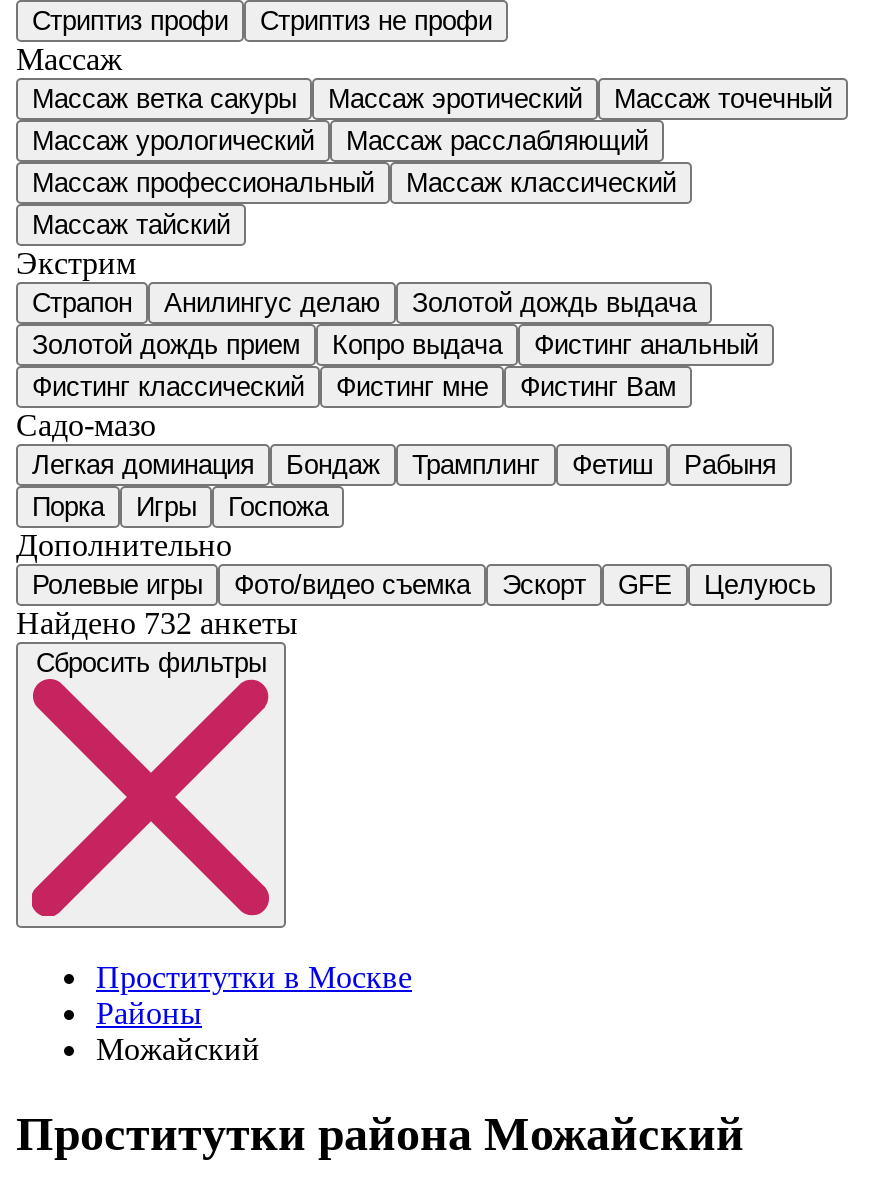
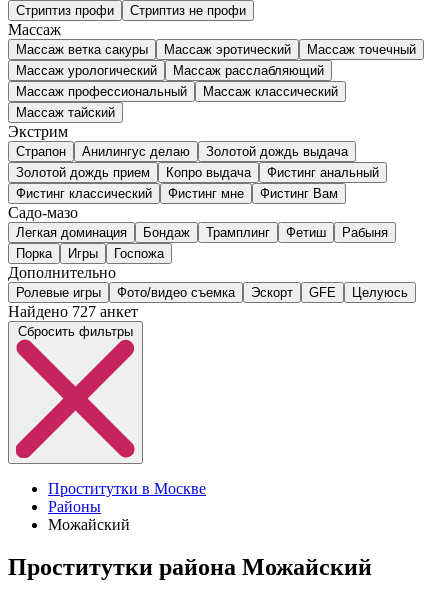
- Найдено732 анкеты
+ Найдено727 анкет
